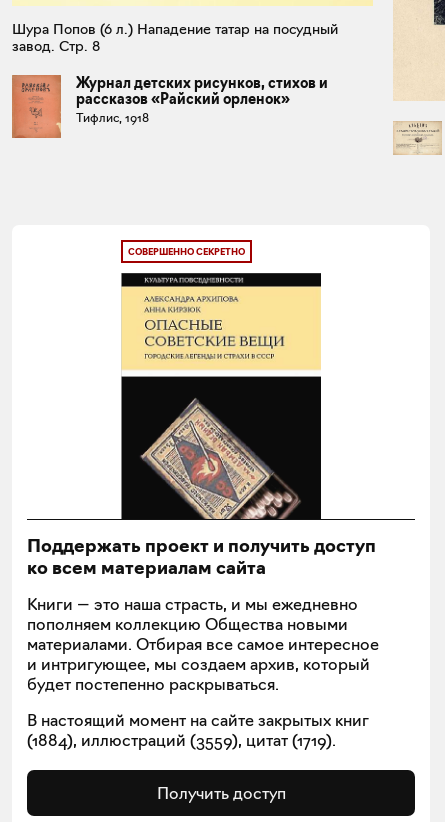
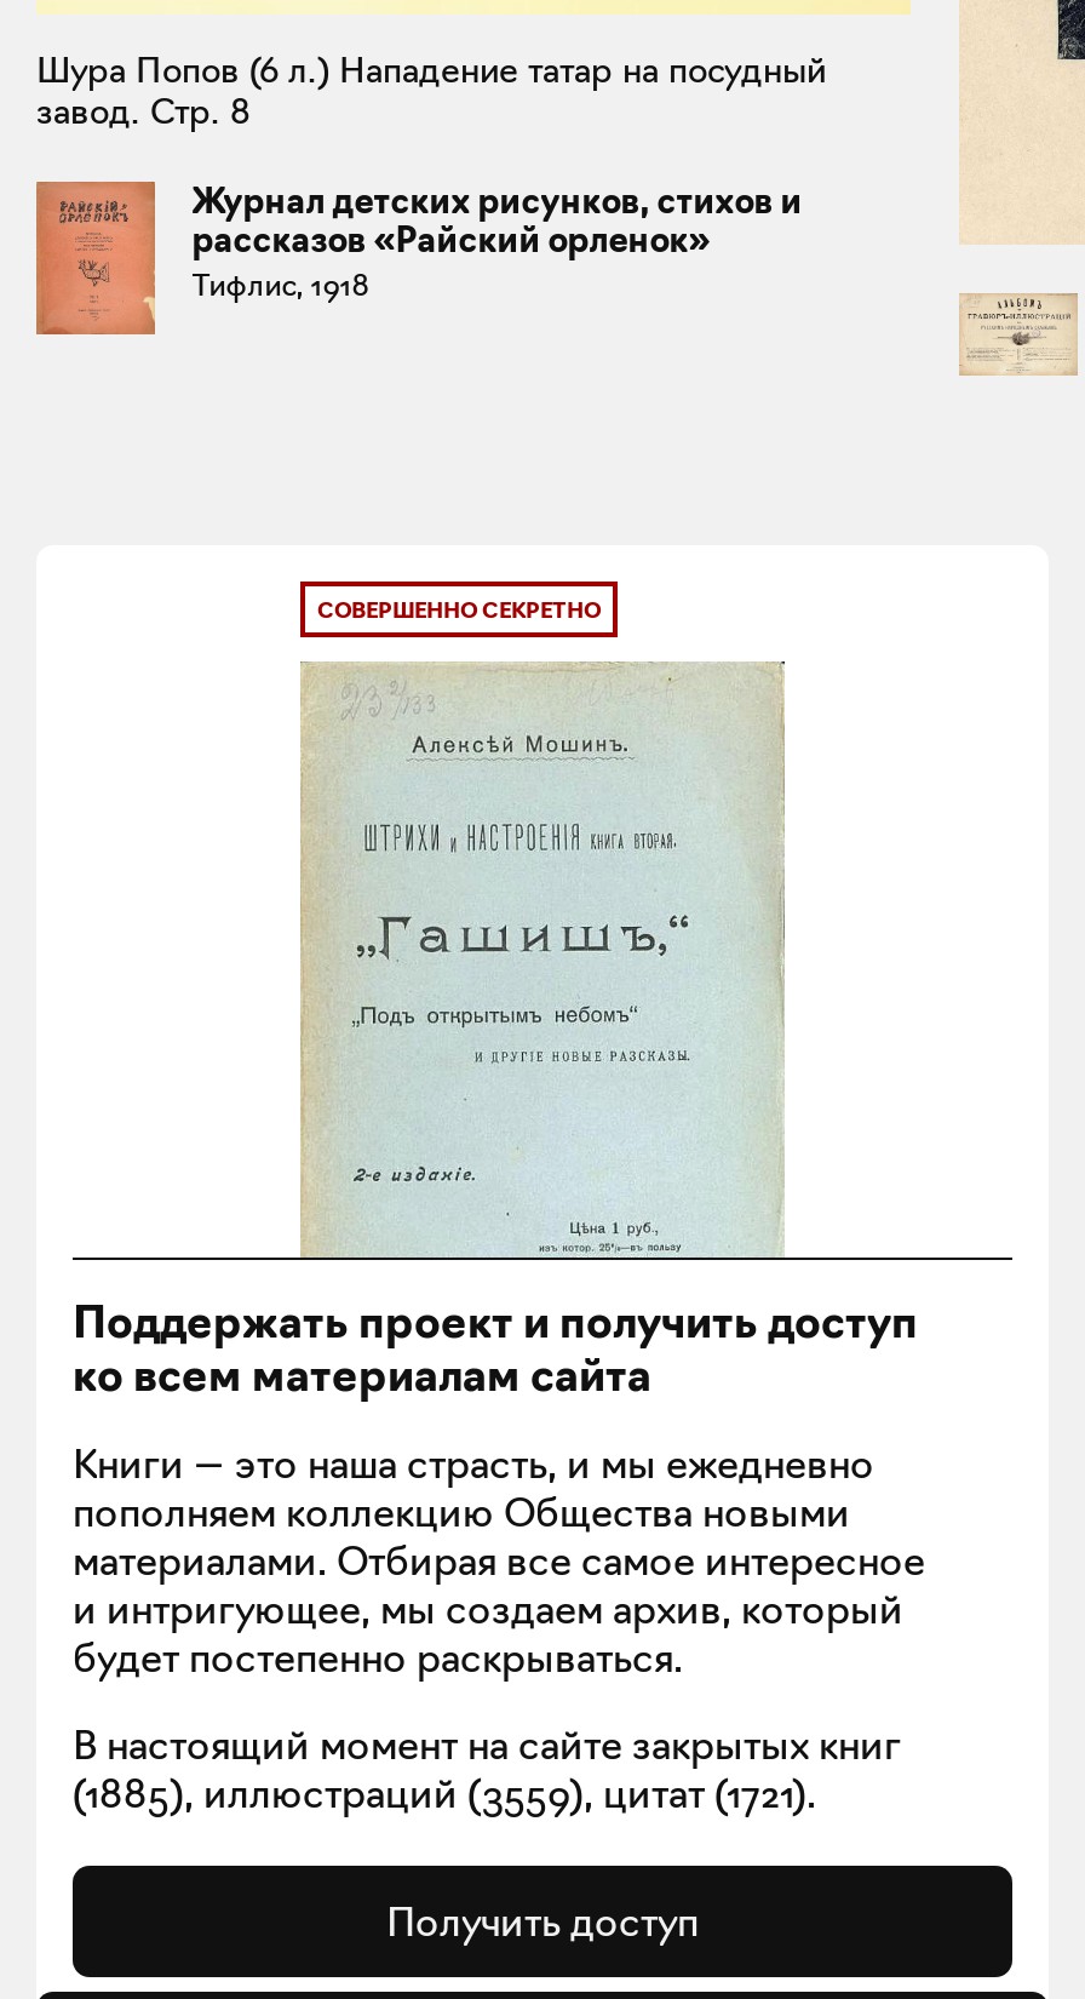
- [image]
+ [image]

- (1884), иллюстраций (3559), цитат (1719).
+ (1885), иллюстраций (3559), цитат (1721).
